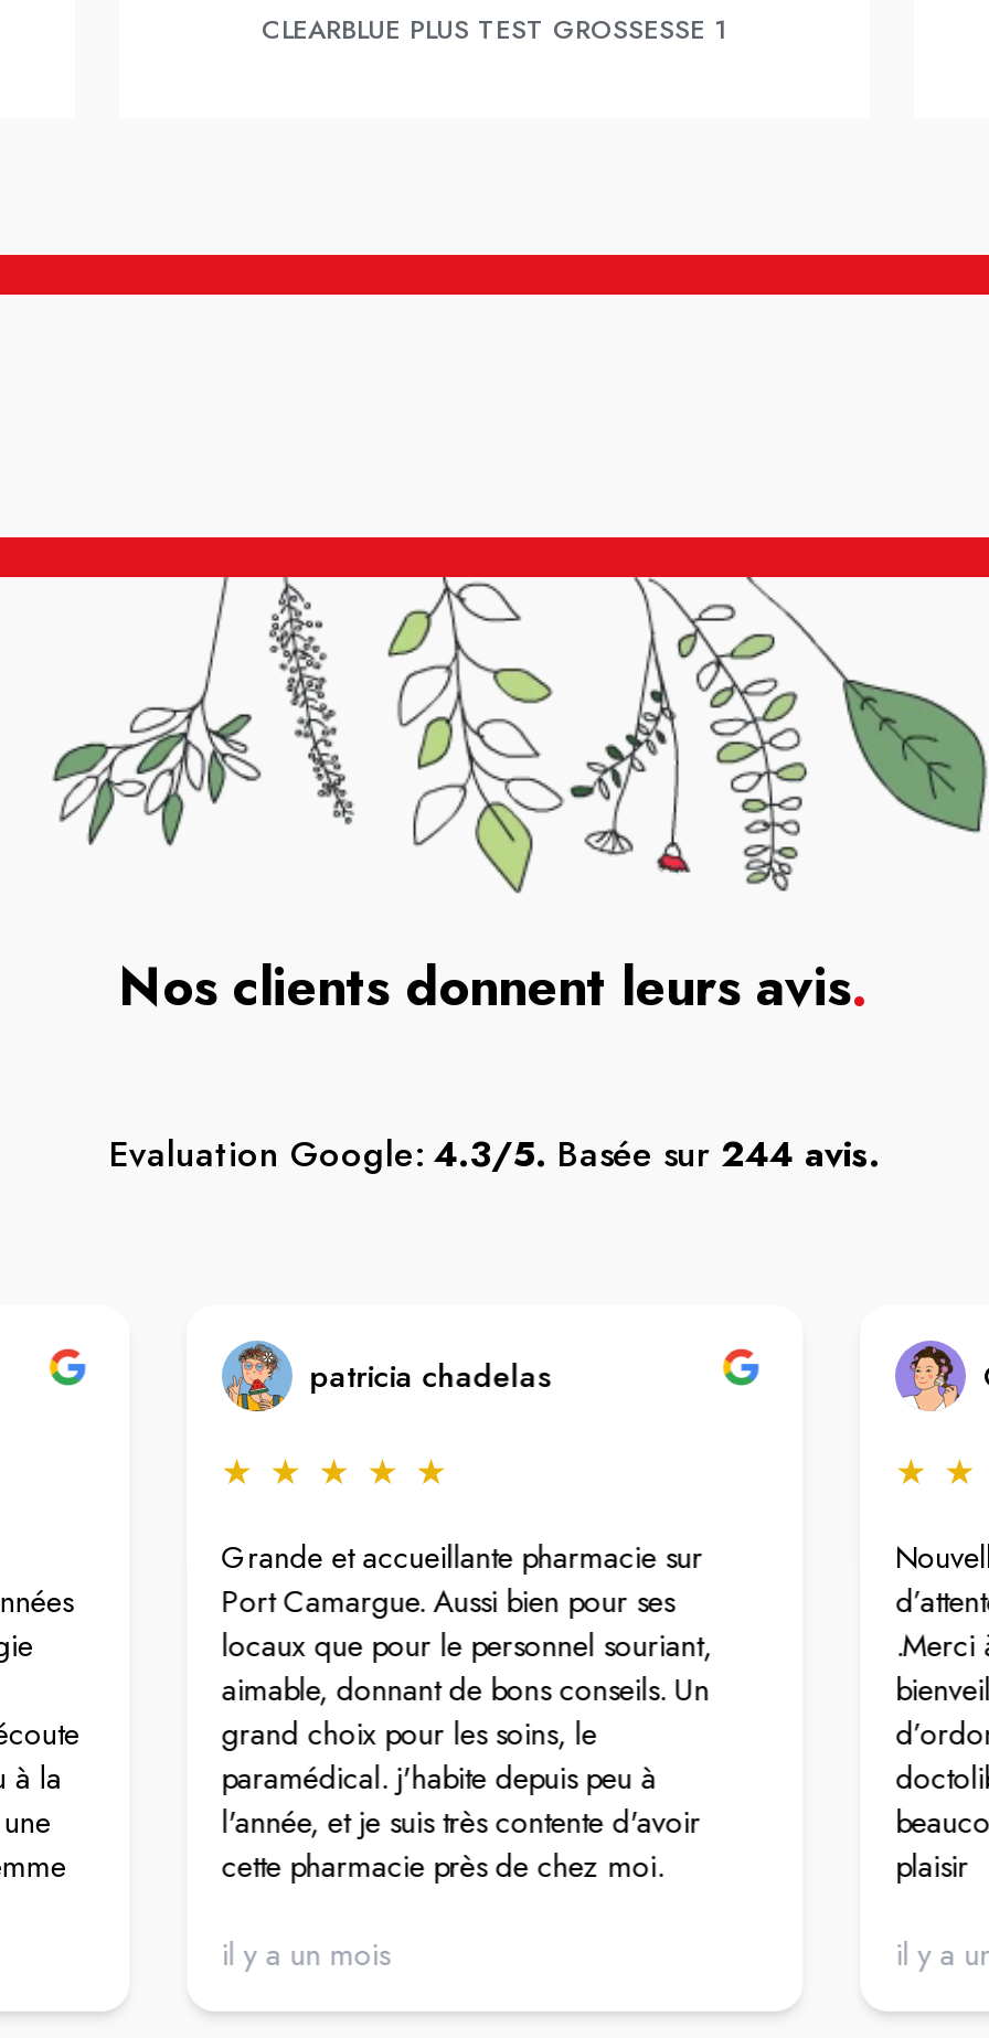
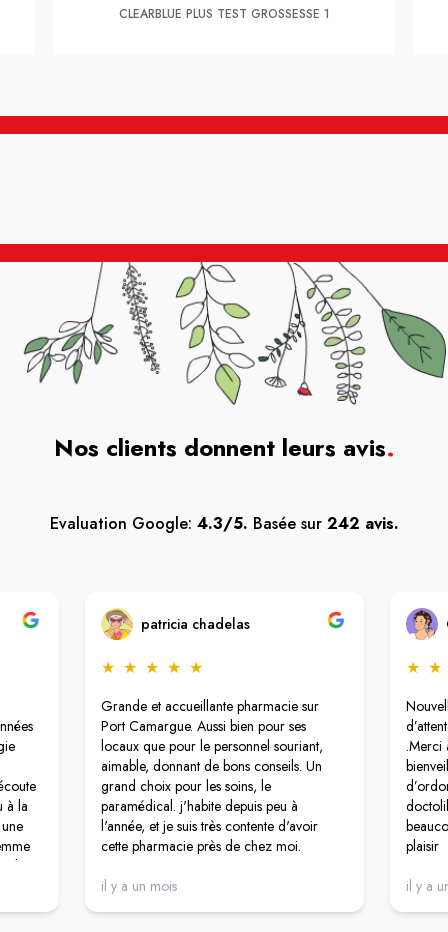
- Evaluation Google: 4.3/5. Basée sur 244 avis.
+ Evaluation Google: 4.3/5. Basée sur 242 avis.

- [image]
+ [image]
